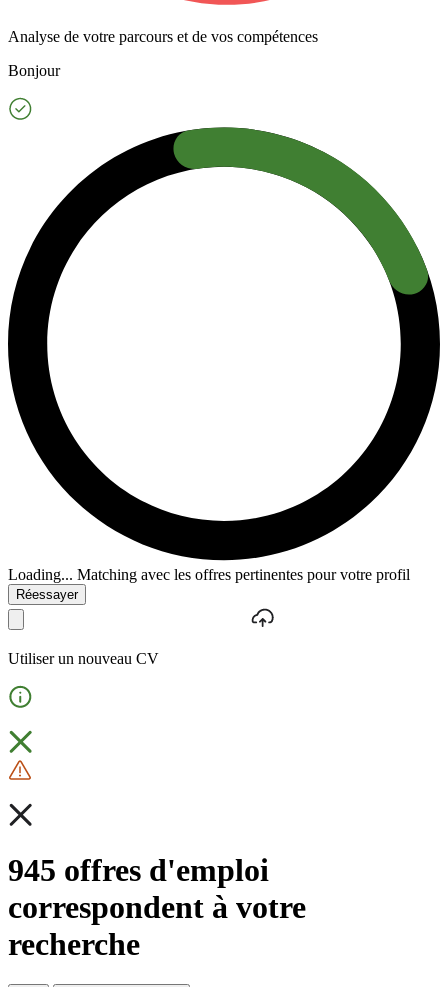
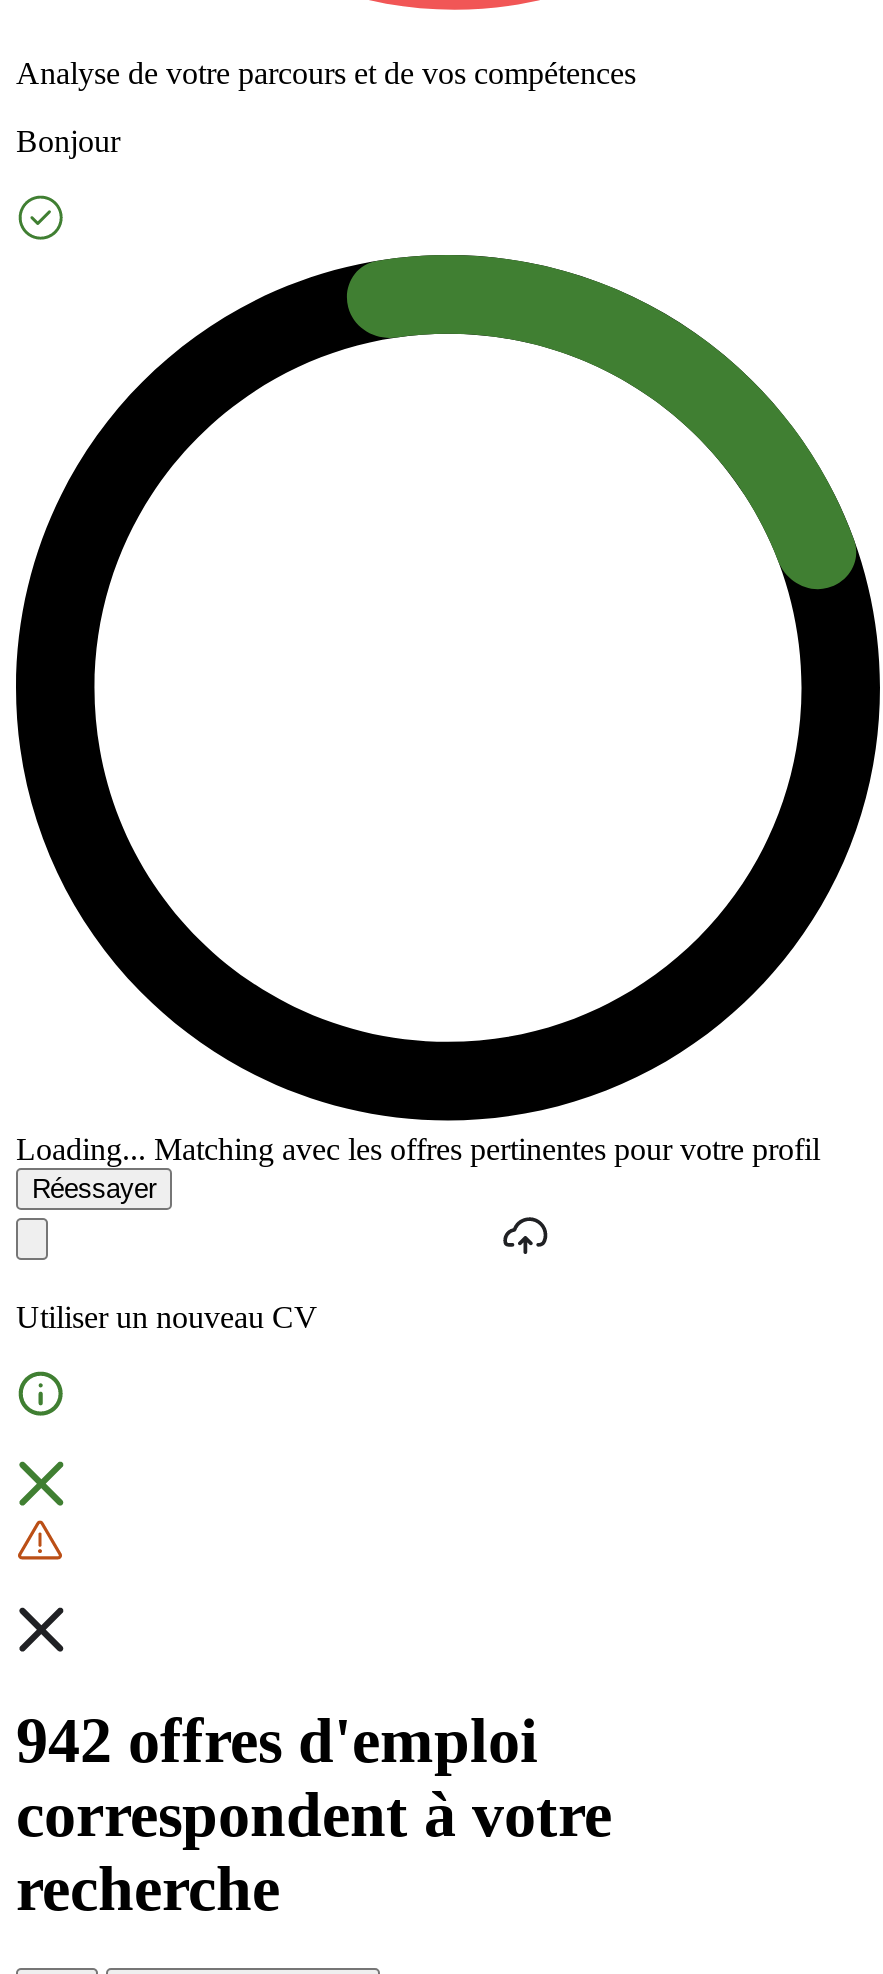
- 945 offres d'emploi
+ 942 offres d'emploi
